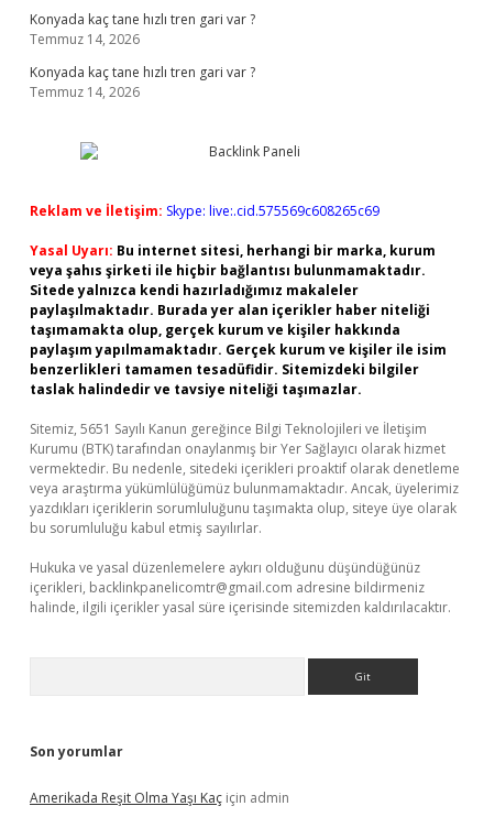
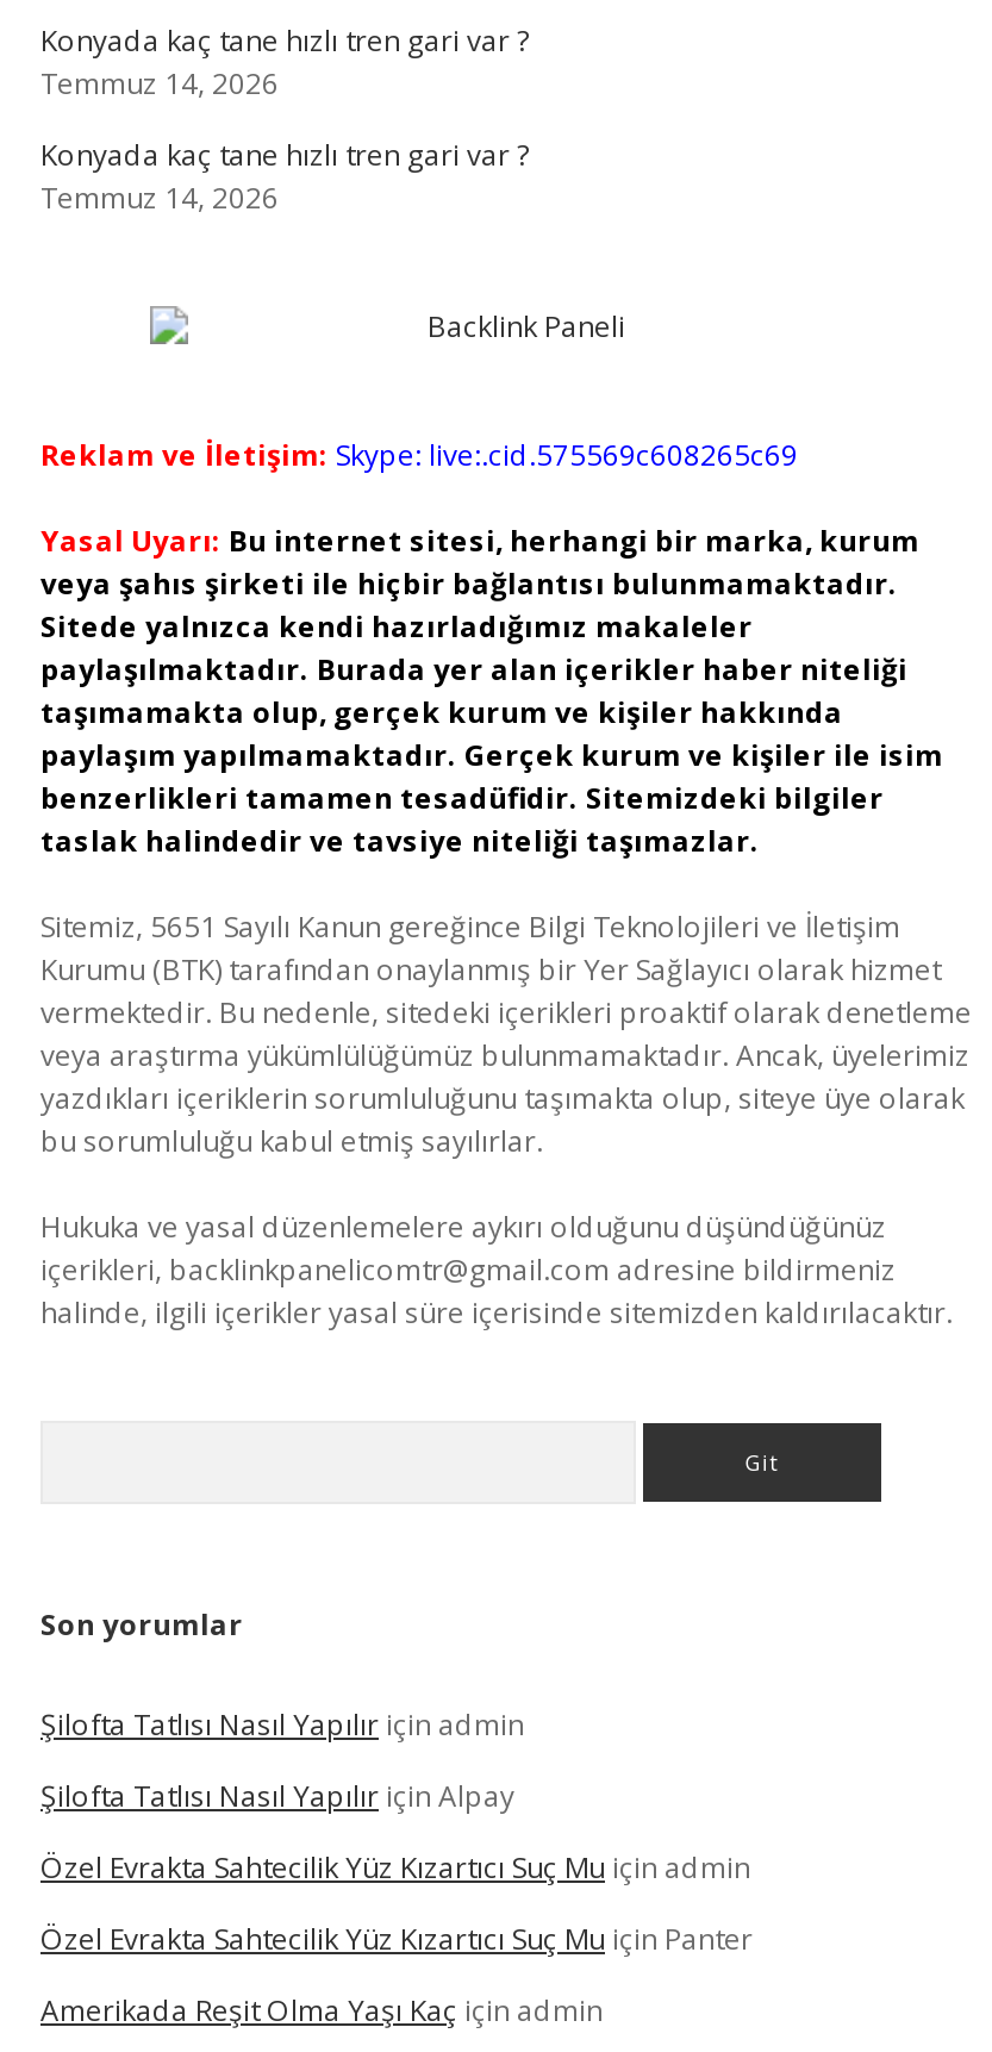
+ Şilofta Tatlısı Nasıl Yapılır için admin
+ Şilofta Tatlısı Nasıl Yapılır için Alpay
+ Özel Evrakta Sahtecilik Yüz Kızartıcı Suç Mu için admin
+ Özel Evrakta Sahtecilik Yüz Kızartıcı Suç Mu için Panter
